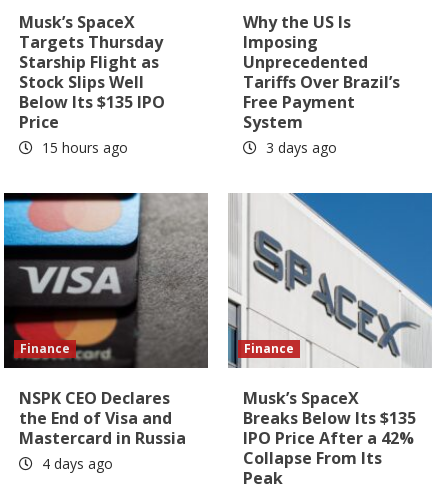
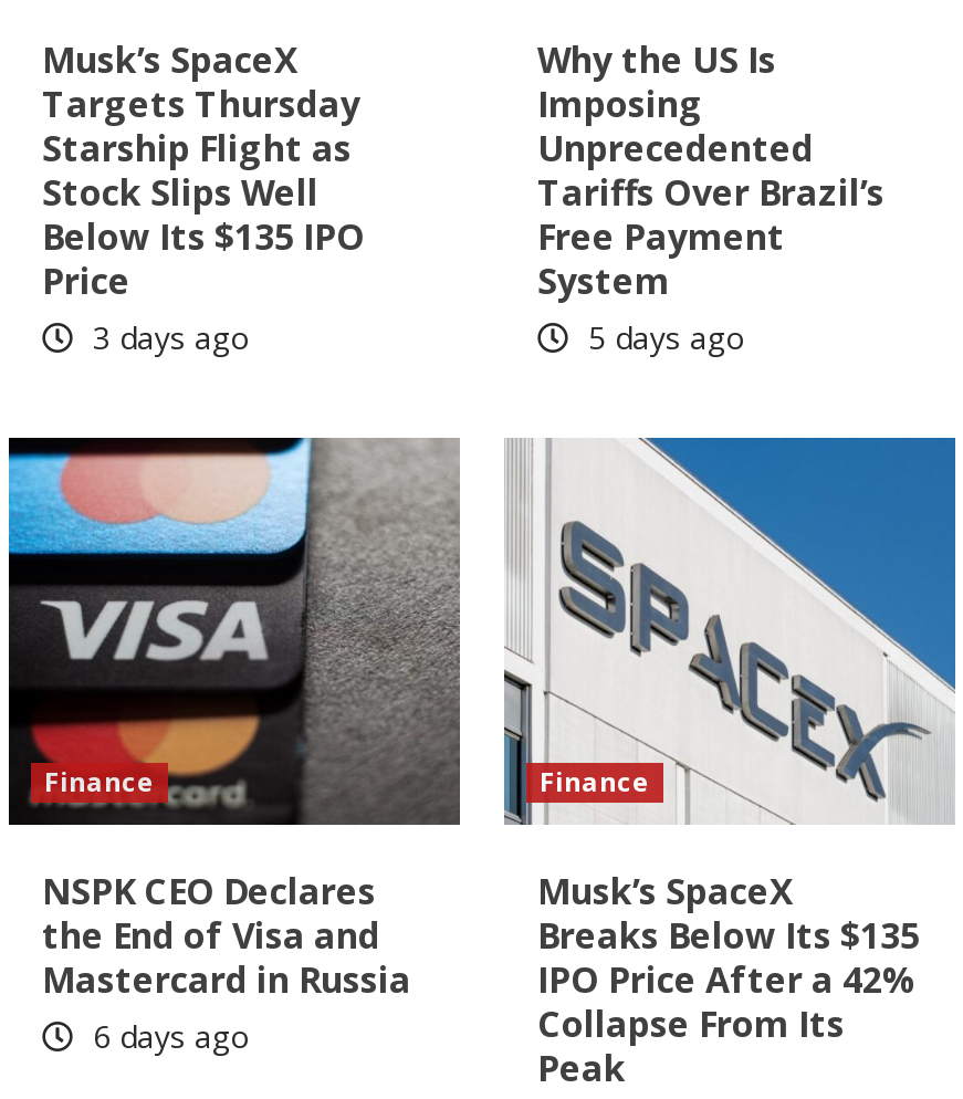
- 15 hours ago
+ 3 days ago

- 3 days ago
+ 5 days ago

- 4 days ago
+ 6 days ago
